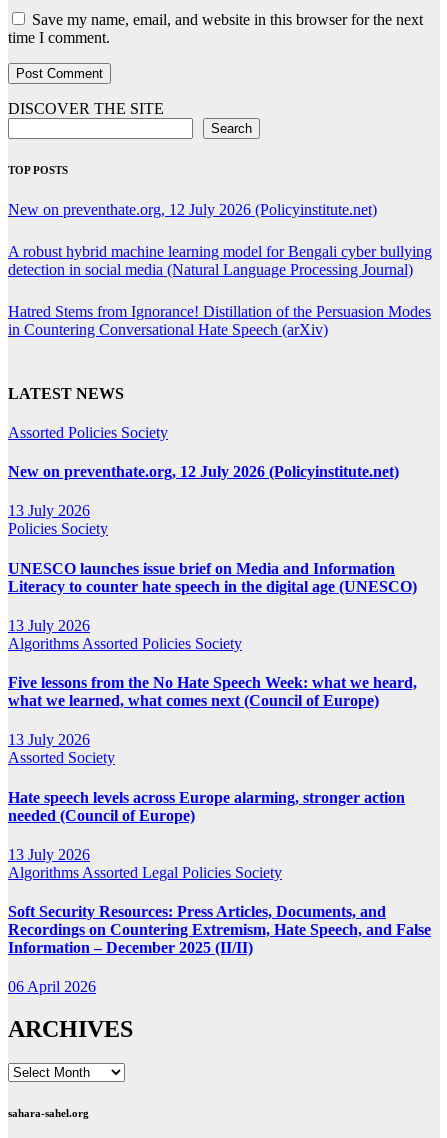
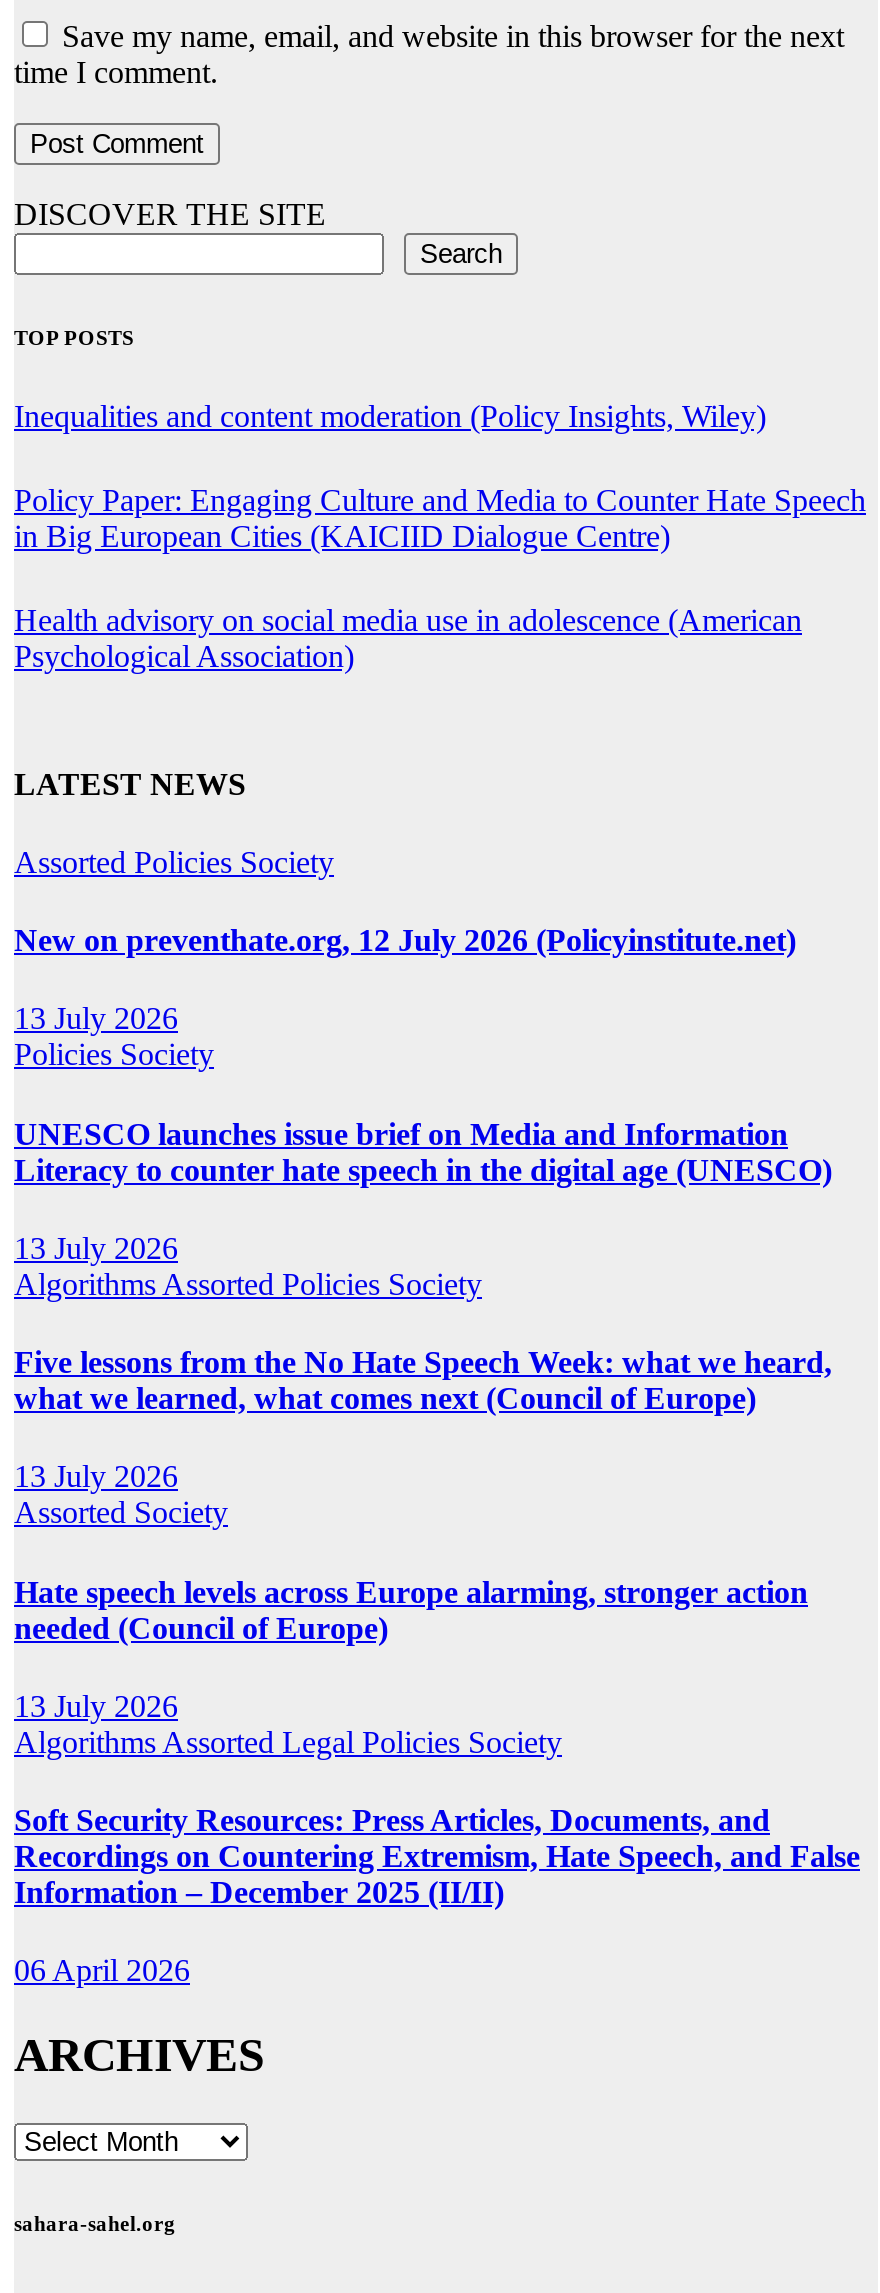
- New on preventhate.org, 12 July 2026 (Policyinstitute.net)
+ Inequalities and content moderation (Policy Insights, Wiley)

- A robust hybrid machine learning model for Bengali cyber bullying
- detection in social media (Natural Language Processing Journal)
+ Policy Paper: Engaging Culture and Media to Counter Hate Speech
+ in Big European Cities (KAICIID Dialogue Centre)

- Hatred Stems from Ignorance! Distillation of the Persuasion Modes
- in Countering Conversational Hate Speech (arXiv)
+ Health advisory on social media use in adolescence (American
+ Psychological Association)
